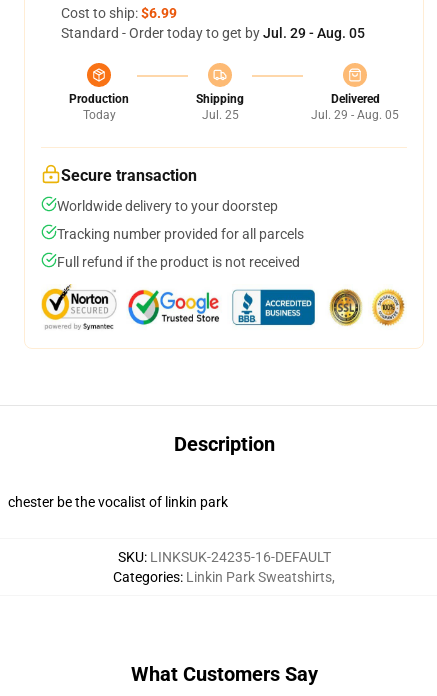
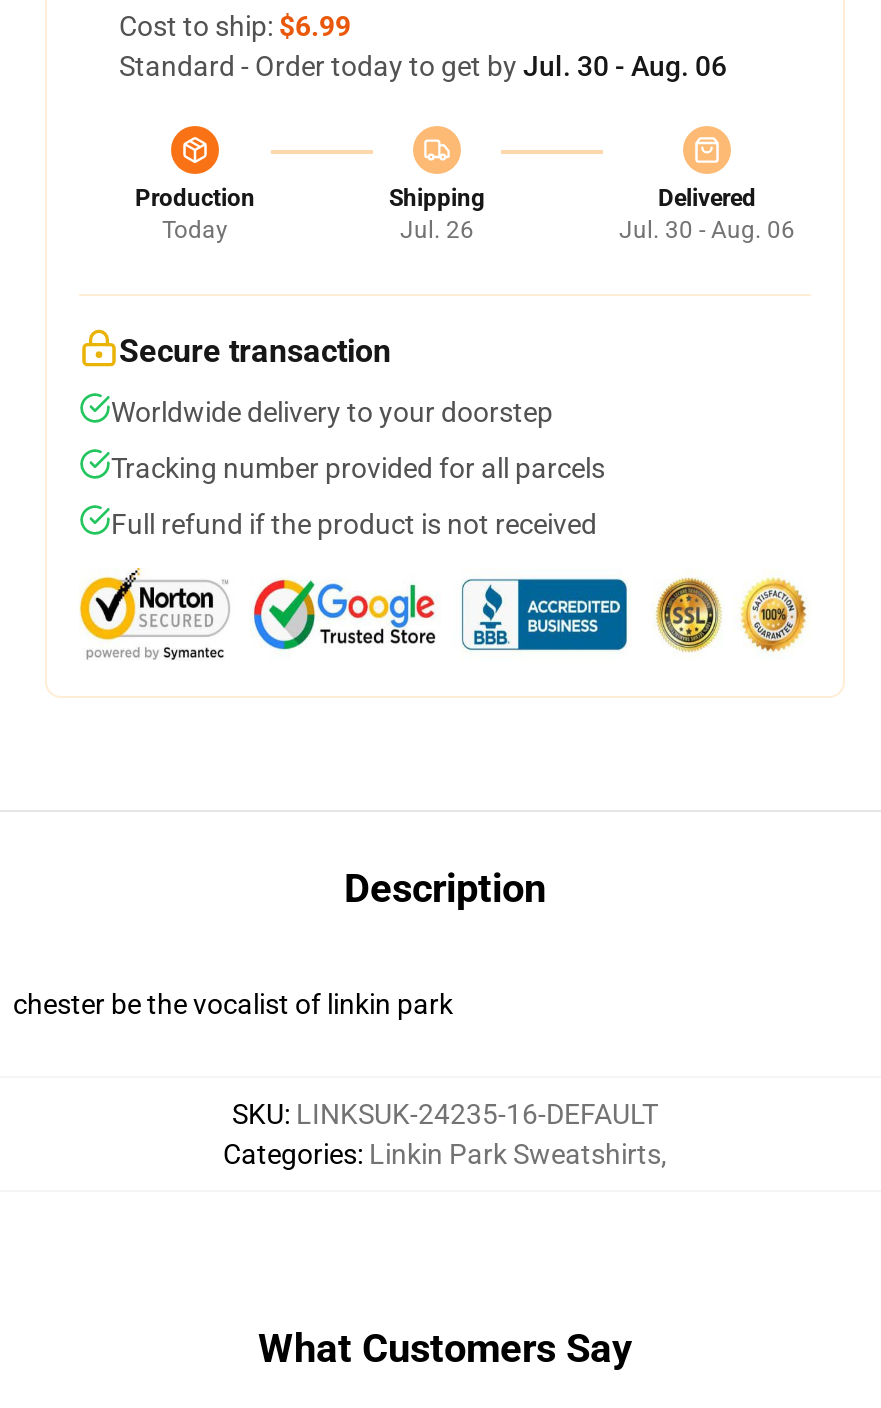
- Standard - Order today to get by Jul. 29 - Aug. 05
+ Standard - Order today to get by Jul. 30 - Aug. 06

- Jul. 25
+ Jul. 26

- Jul. 29 - Aug. 05
+ Jul. 30 - Aug. 06
